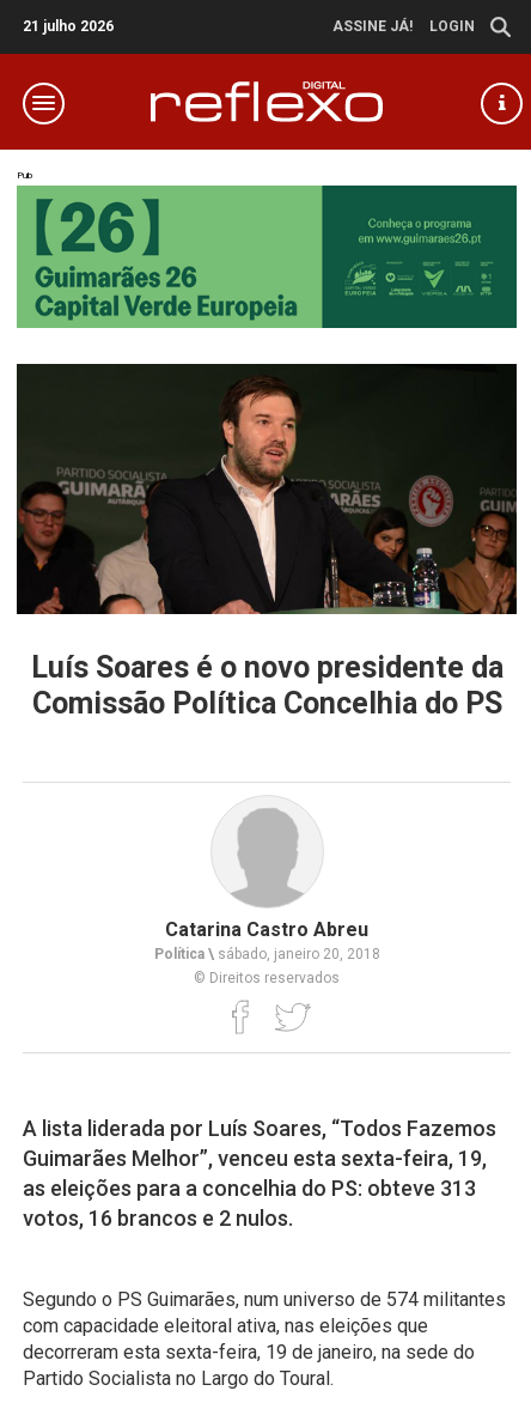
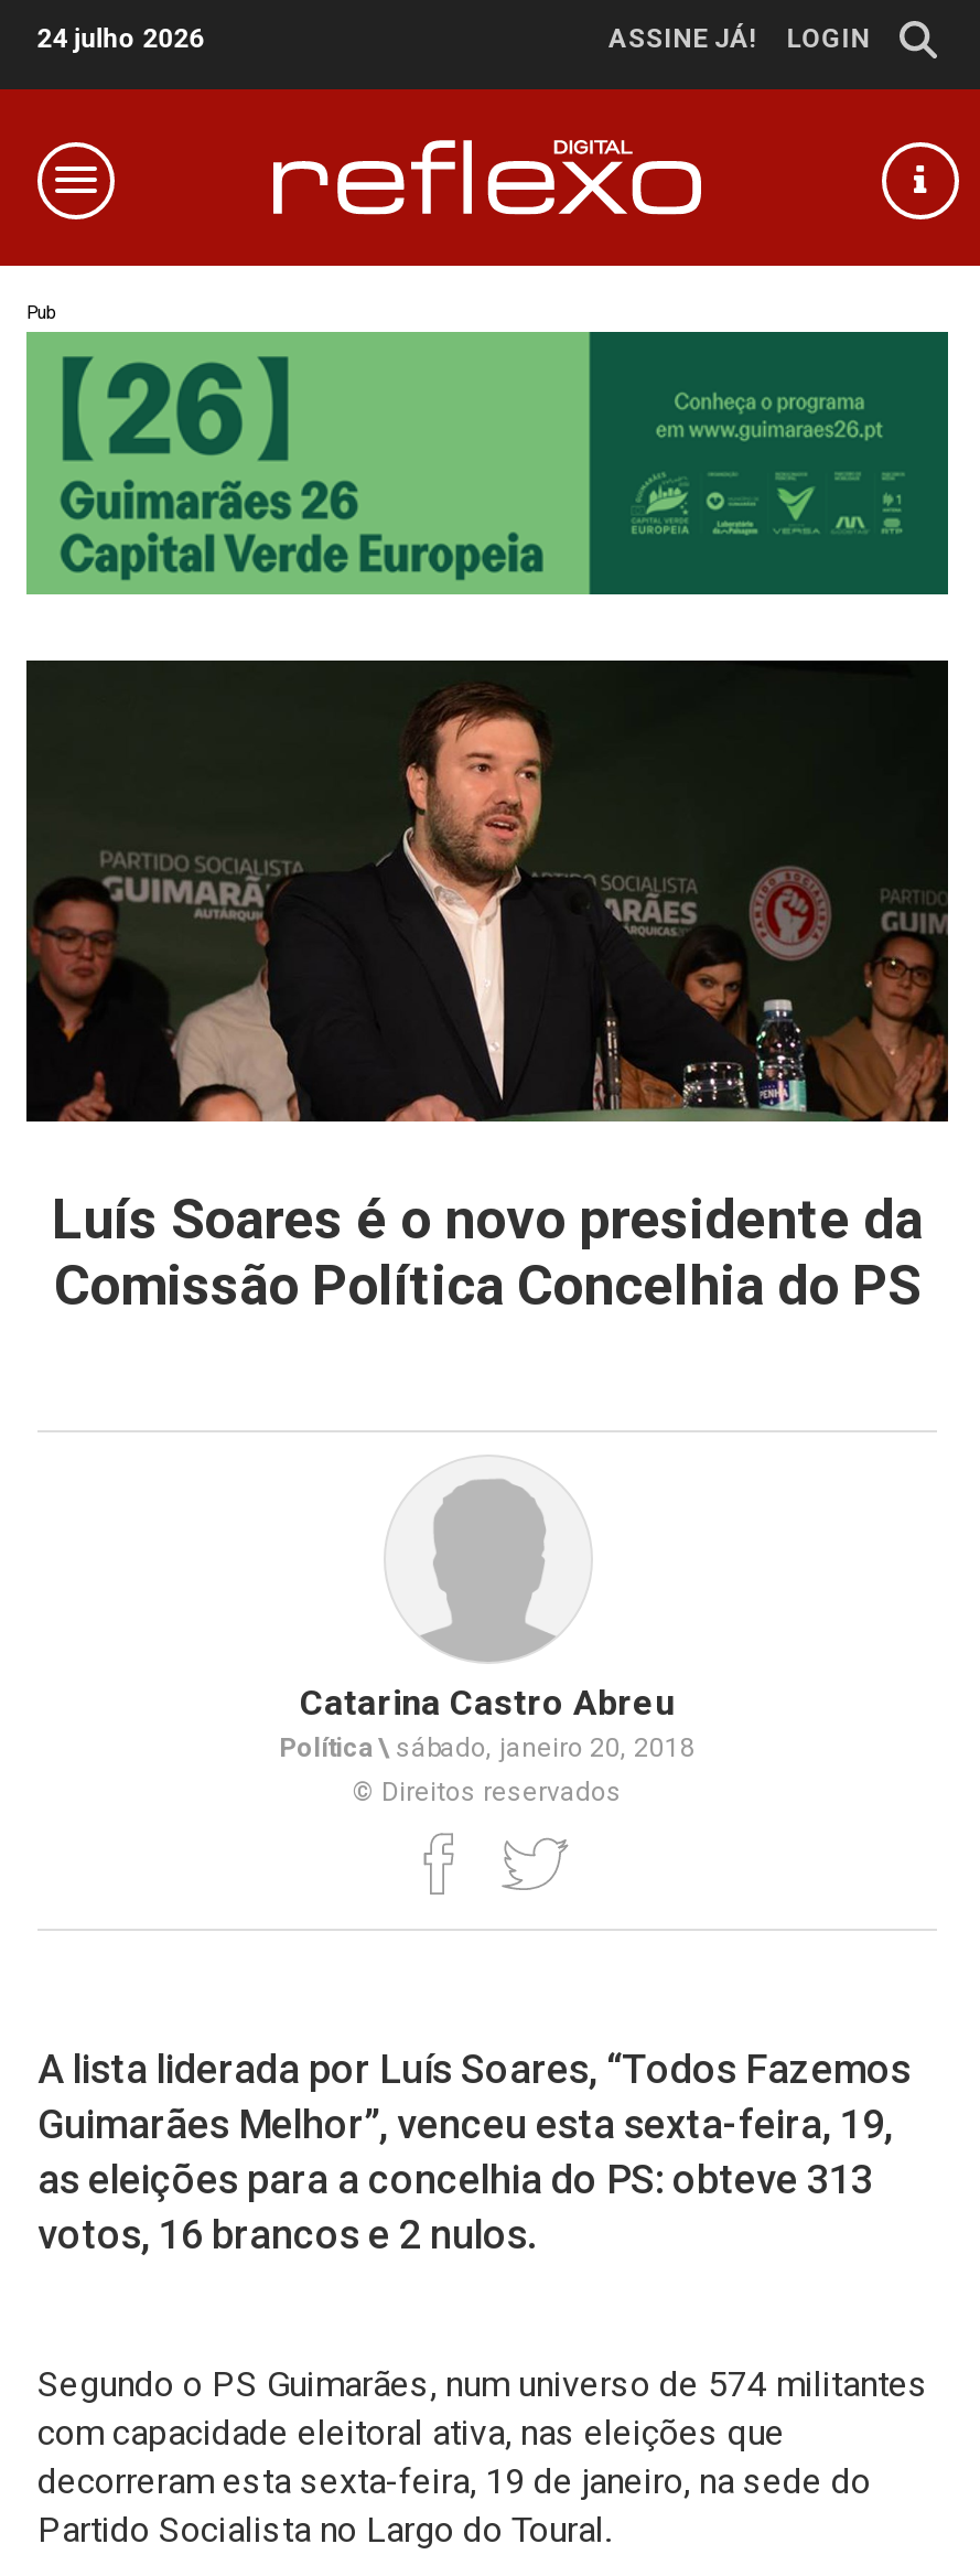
- 21 julho 2026
+ 24 julho 2026
